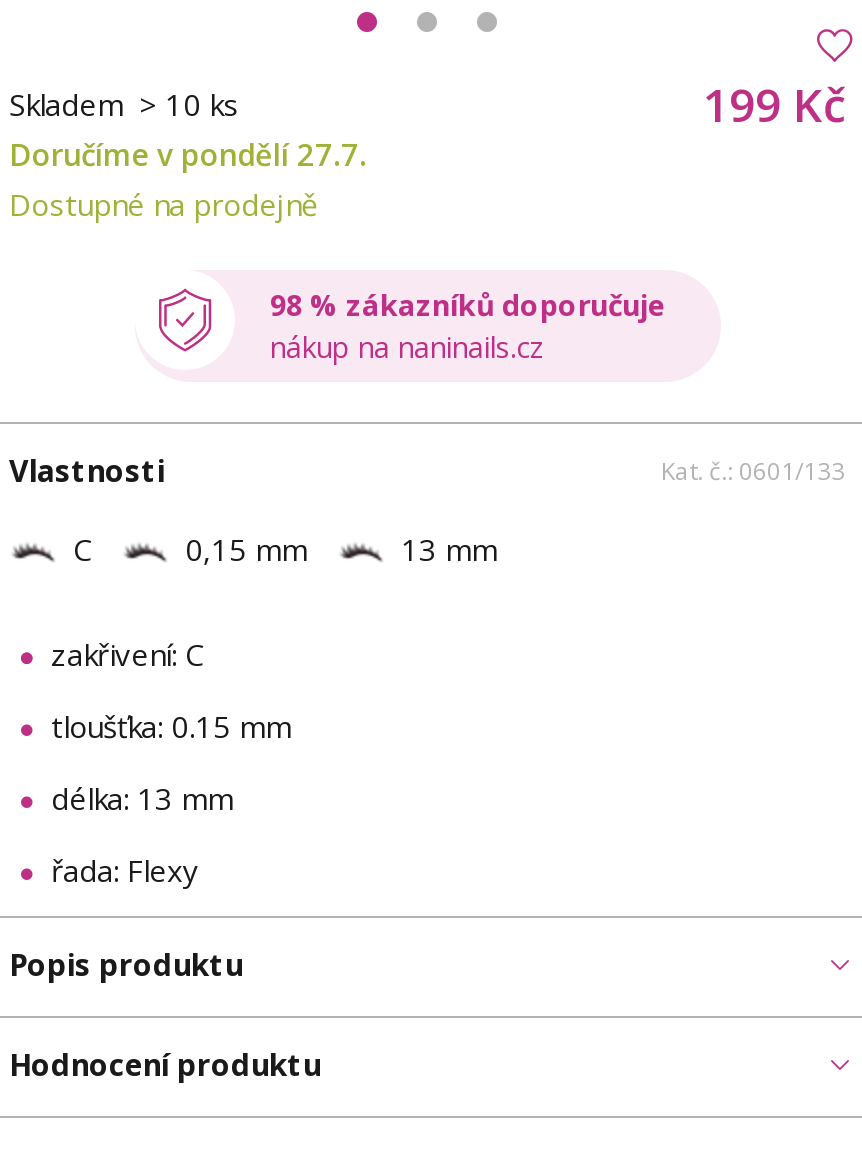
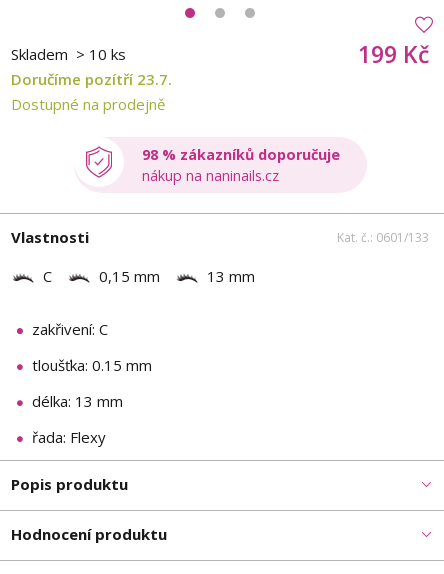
- Doručíme v pondělí 27.7.
+ Doručíme pozítří 23.7.
